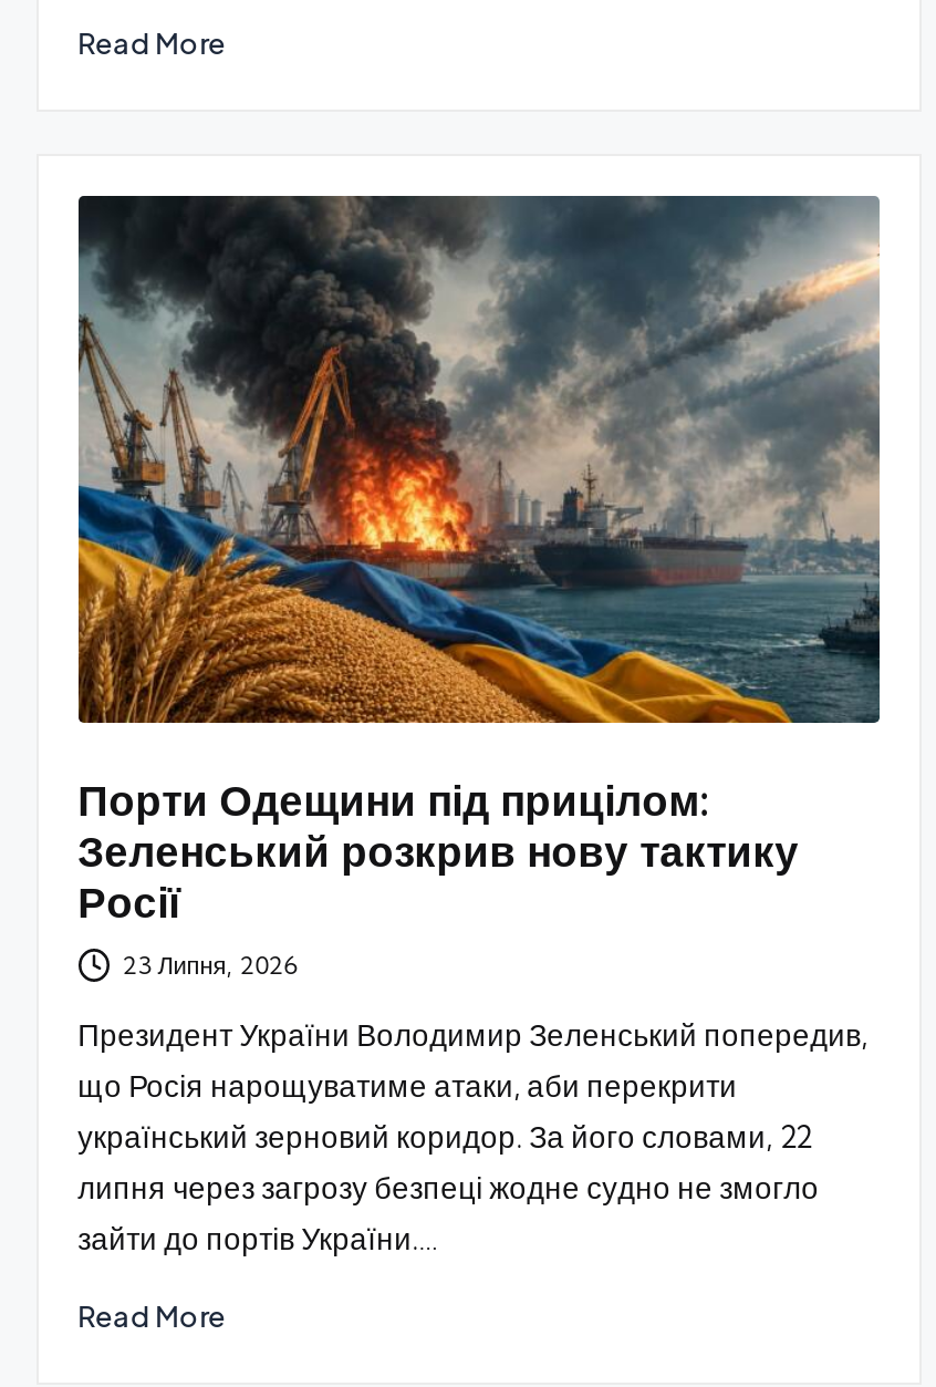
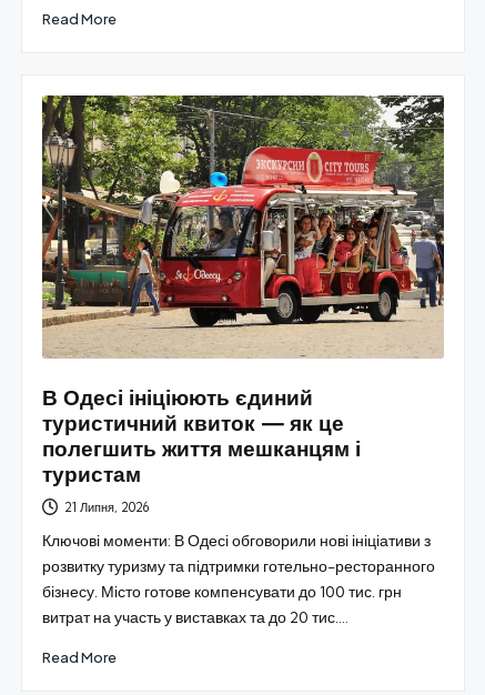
- [image]
- Порти Одещини під прицілом:
- Зеленський розкрив нову тактику
- Росії
- 23 Липня, 2026
+ [image]
+ В Одесі ініціюють єдиний
+ туристичний квиток — як це
+ полегшить життя мешканцям і
+ туристам
+ 21 Липня, 2026

- Президент України Володимир Зеленський попередив,
- що Росія нарощуватиме атаки, аби перекрити
- український зерновий коридор. За його словами, 22
- липня через загрозу безпеці жодне судно не змогло
- зайти до портів України.…
+ Ключові моменти: В Одесі обговорили нові ініціативи з
+ розвитку туризму та підтримки готельно-ресторанного
+ бізнесу. Місто готове компенсувати до 100 тис. грн
+ витрат на участь у виставках та до 20 тис.…
